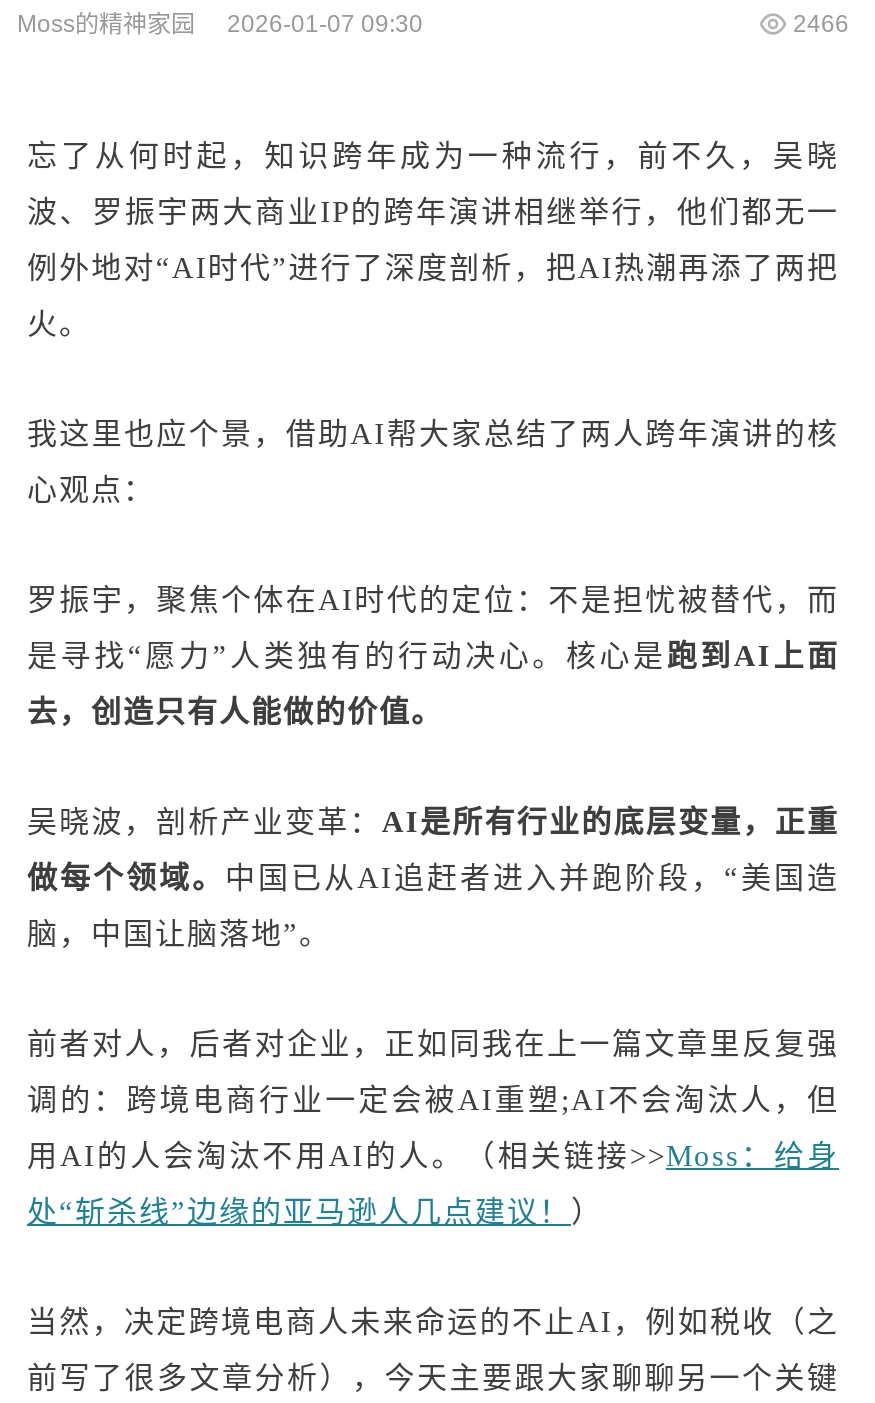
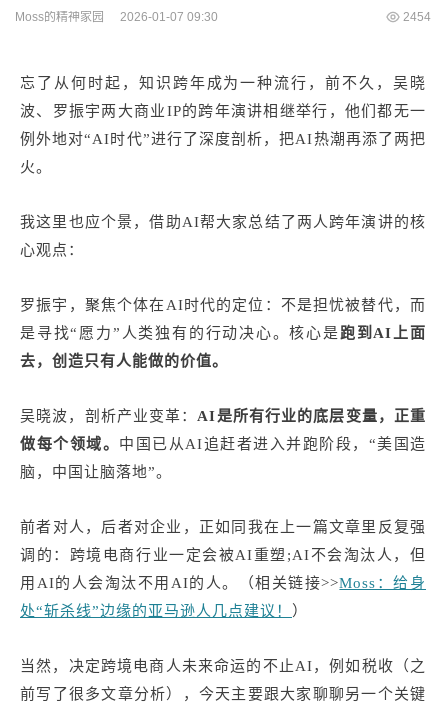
- 2466
+ 2454
